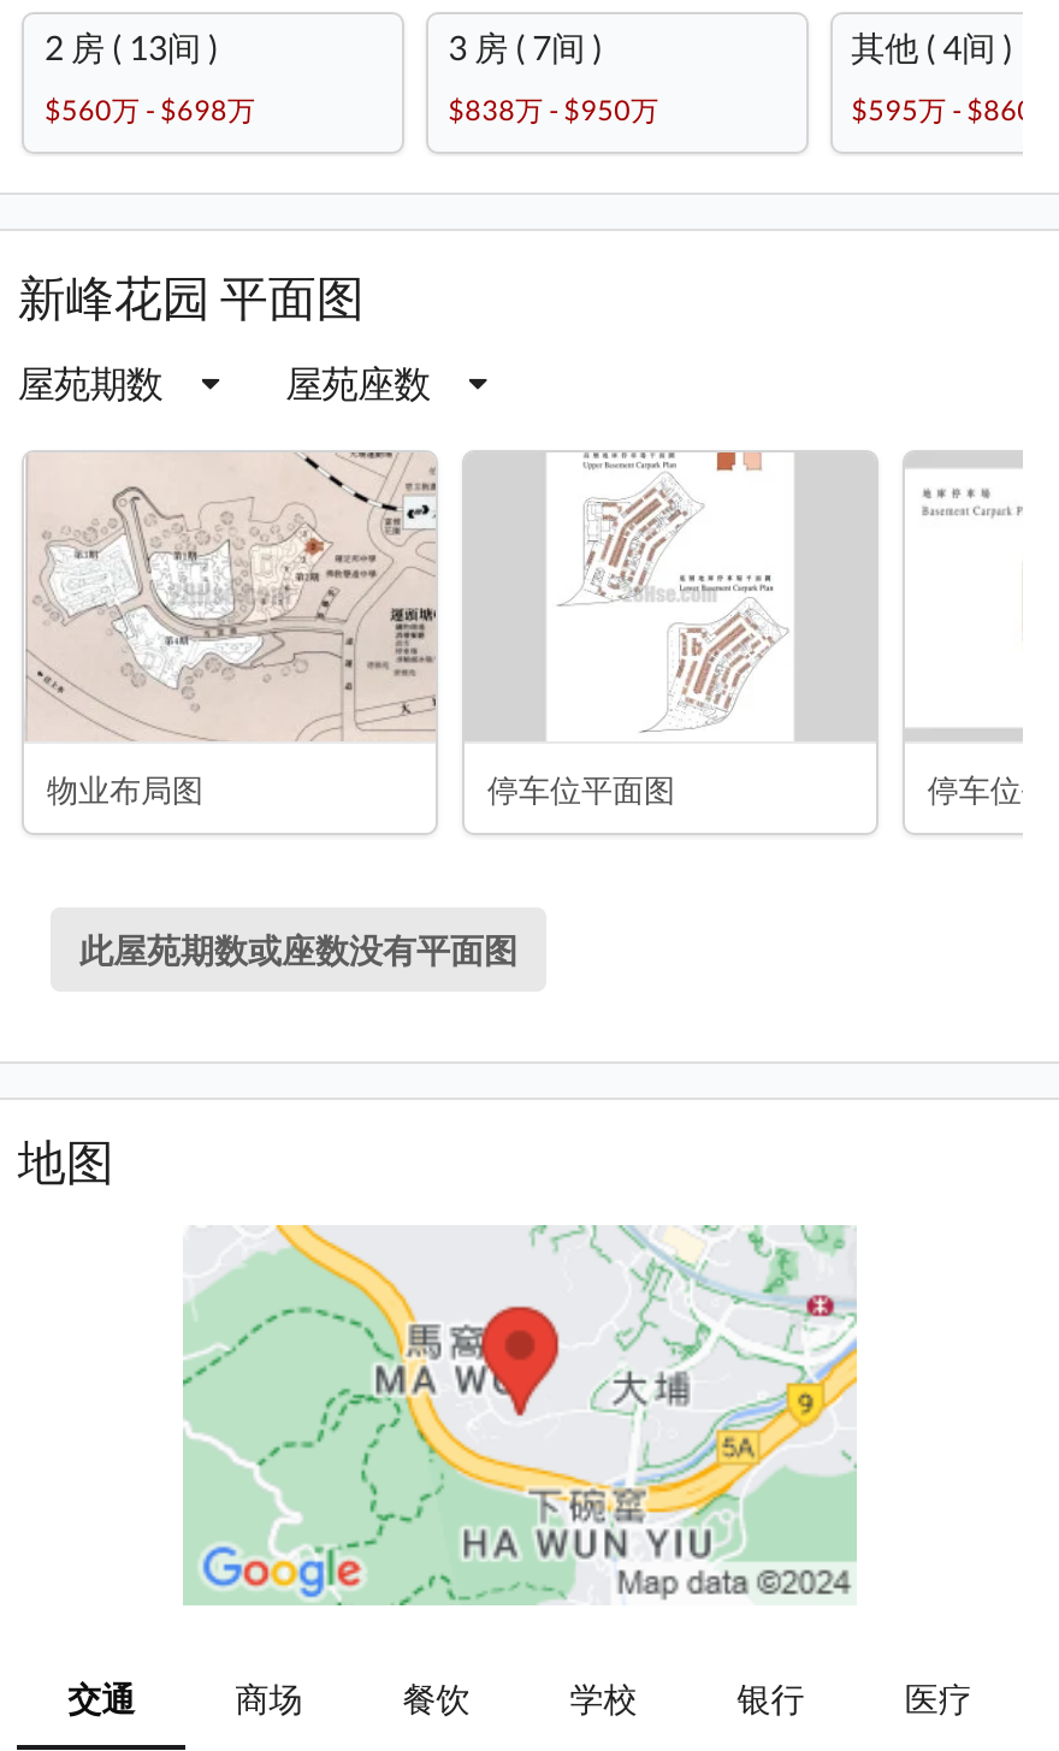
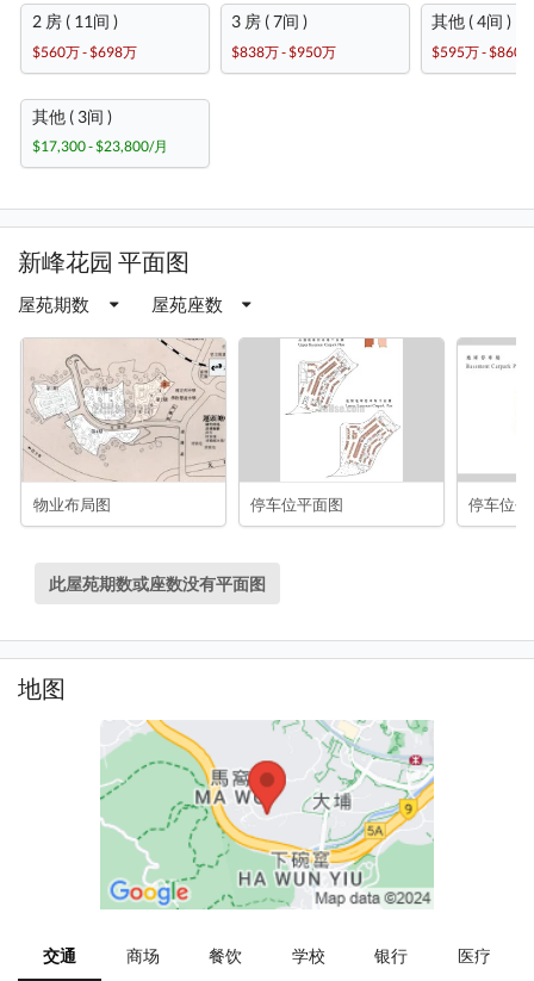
- 2 房 ( 13间 )
+ 2 房 ( 11间 )

+ 其他 ( 3间 )
+ $17,300 - $23,800/月
